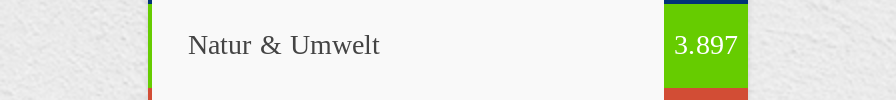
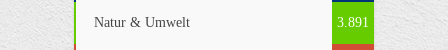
- 3.897
+ 3.891
